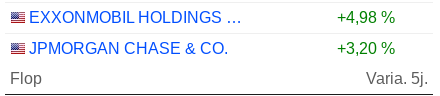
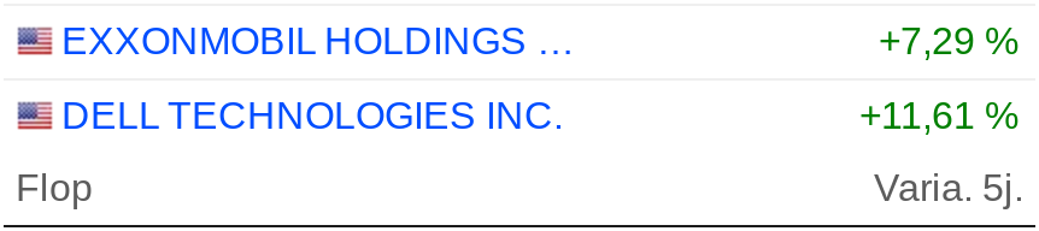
- +4,98 %
+ +7,29 %

- JPMORGAN CHASE & CO.
- +3,20 %
+ DELL TECHNOLOGIES INC.
+ +11,61 %
